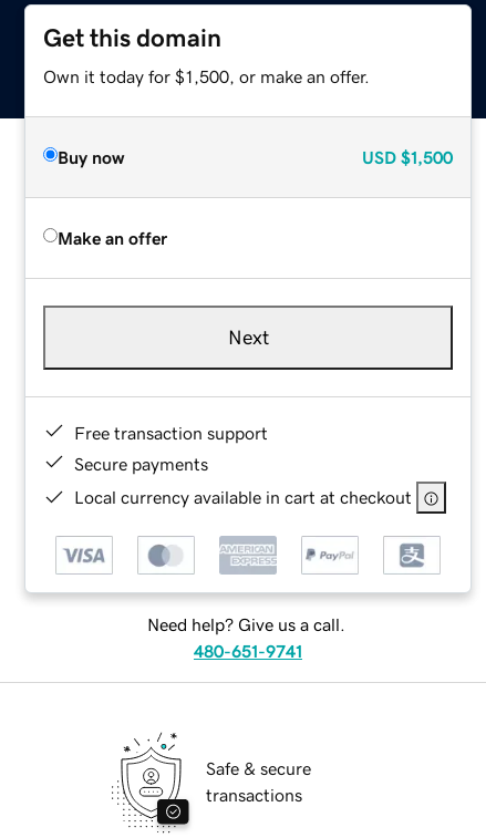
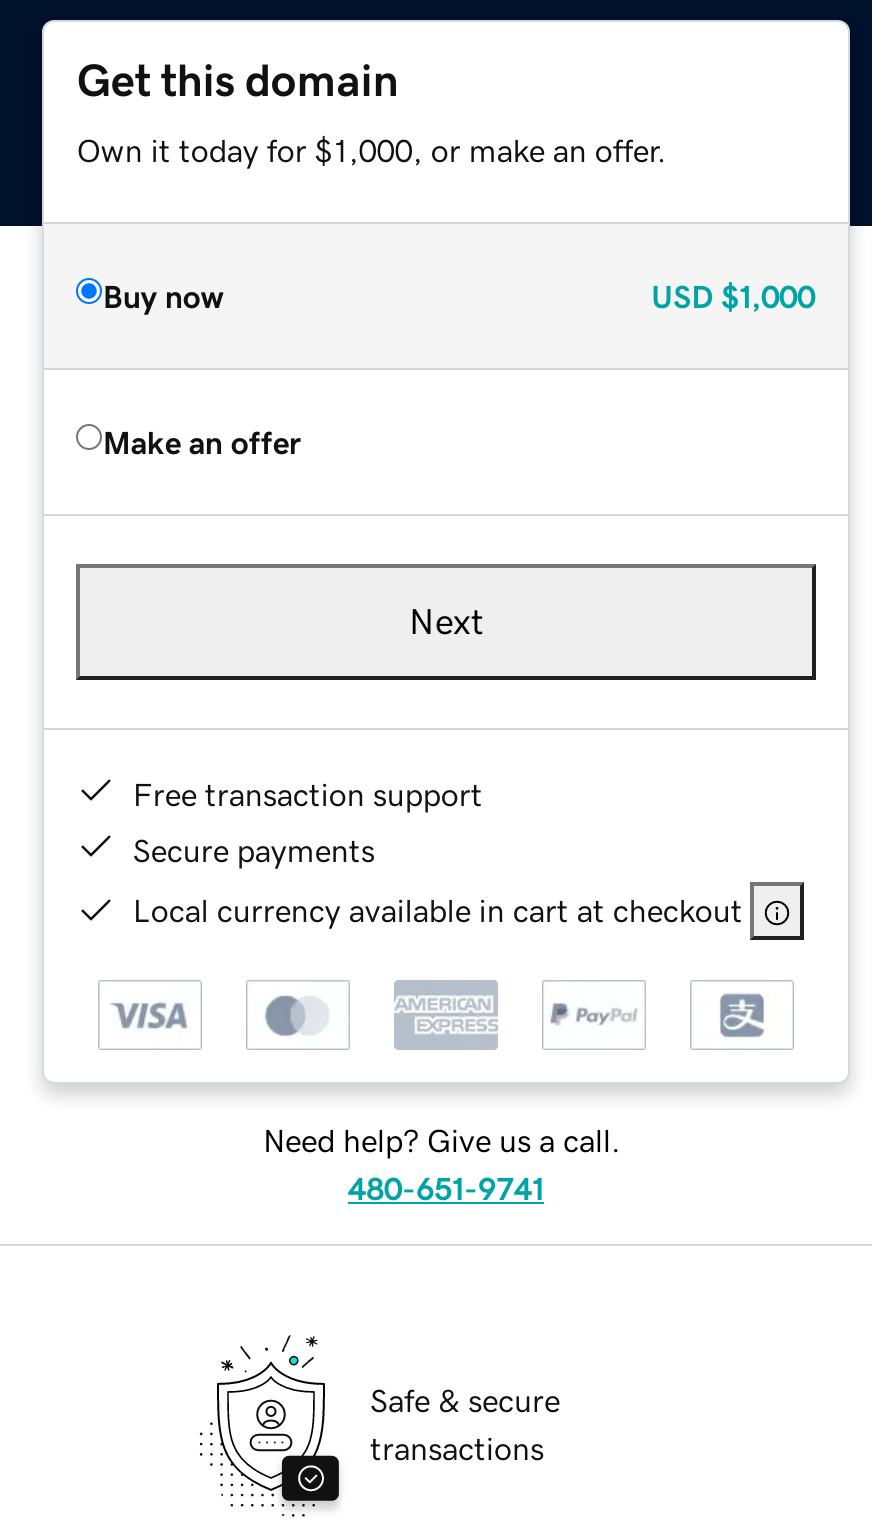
- Own it today for $1,500, or make an offer.
+ Own it today for $1,000, or make an offer.

- USD $1,500
+ USD $1,000
